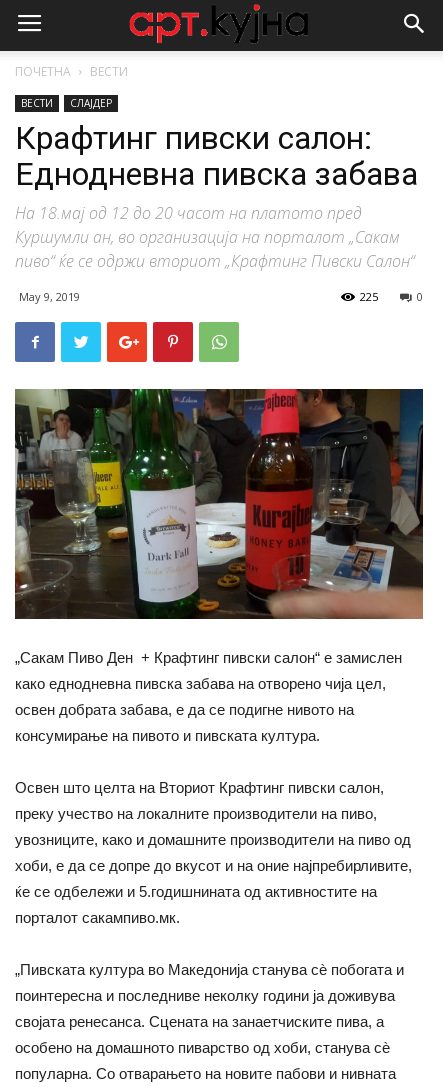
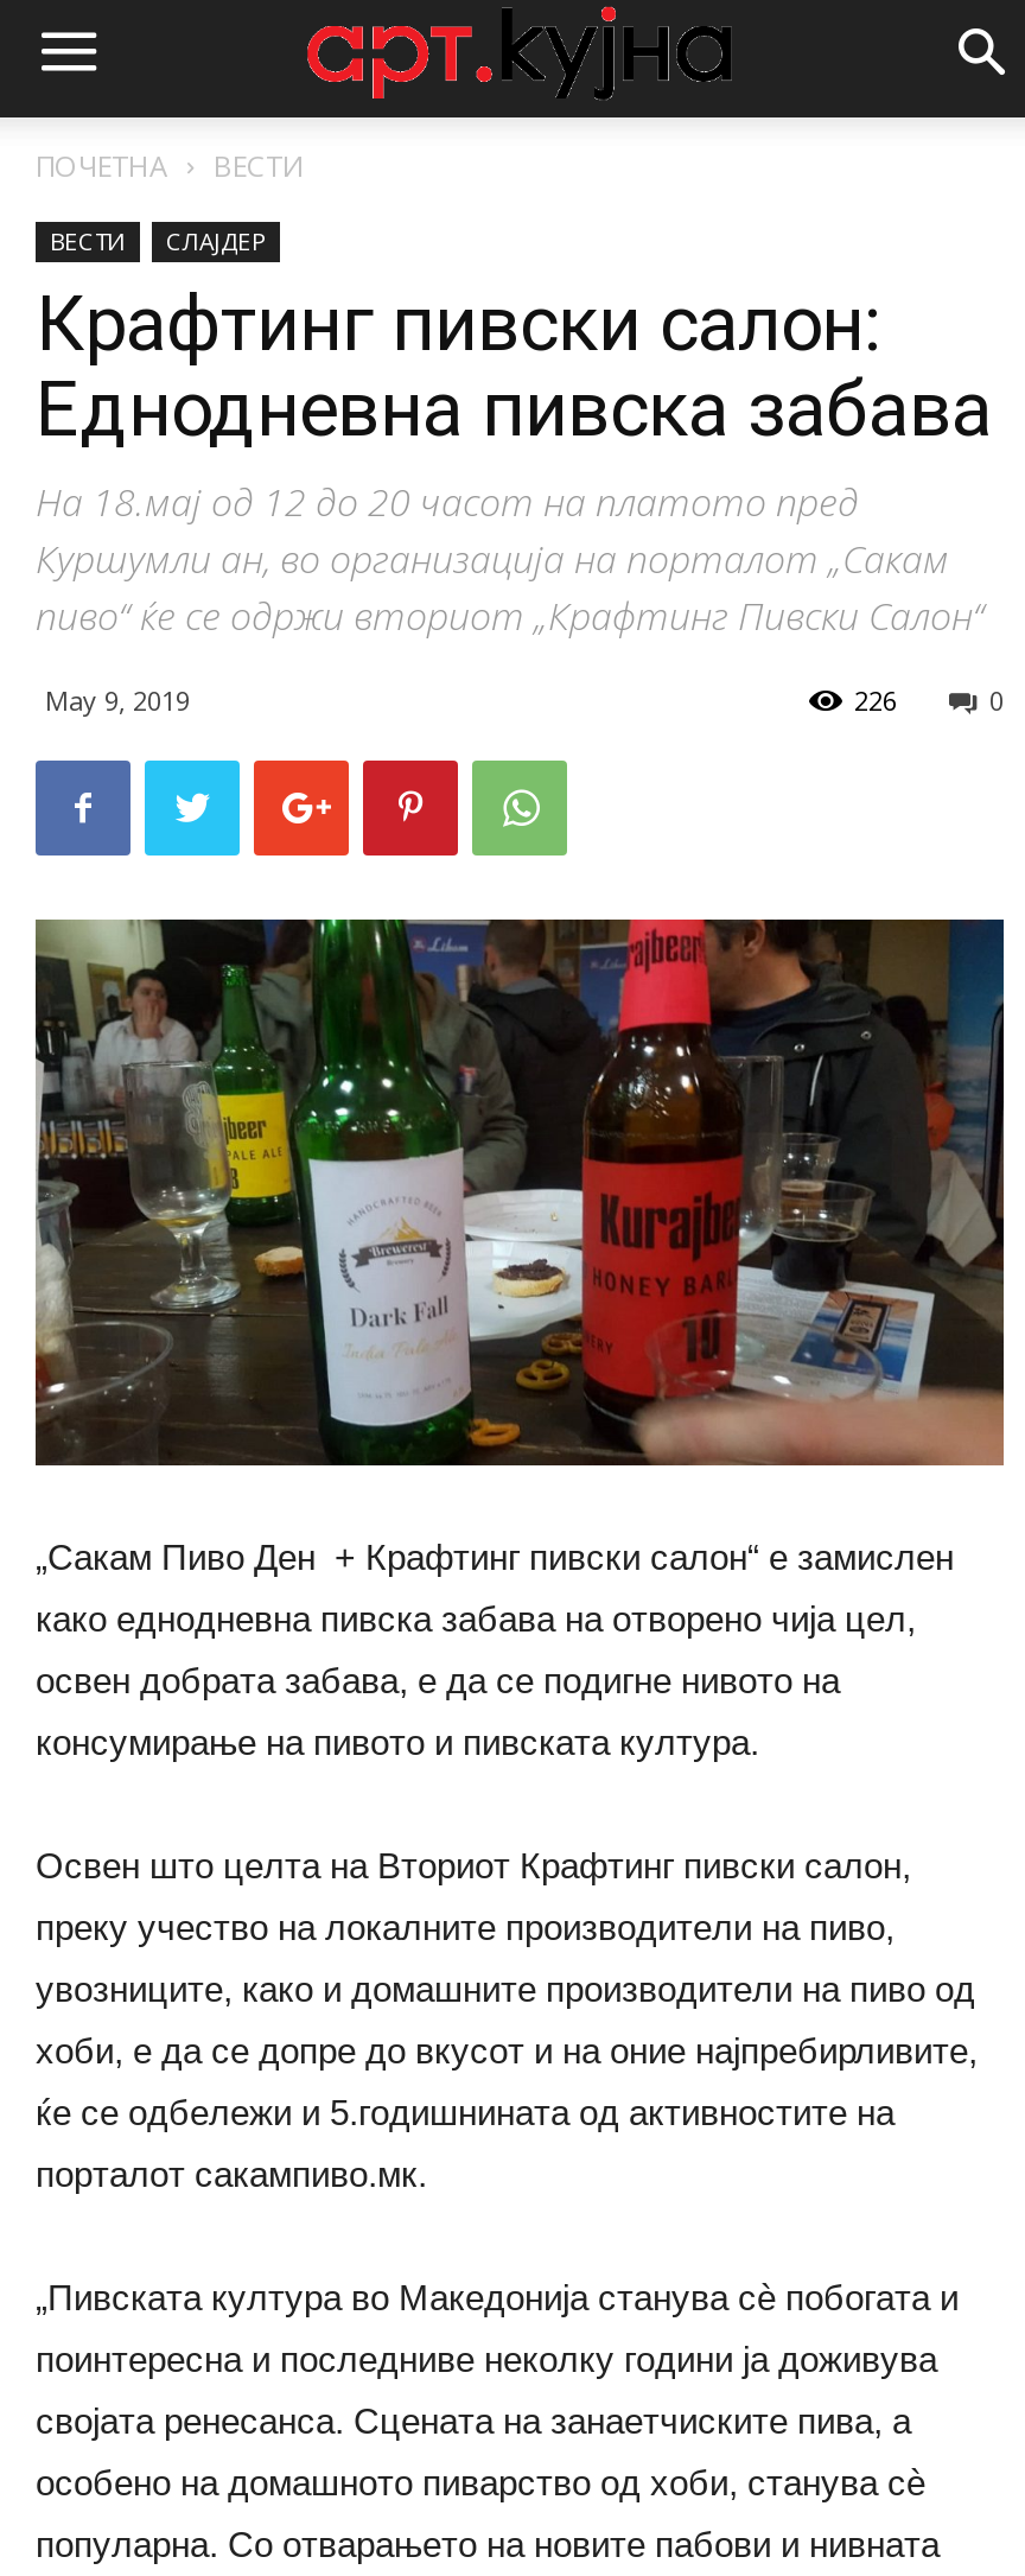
- 225
+ 226
